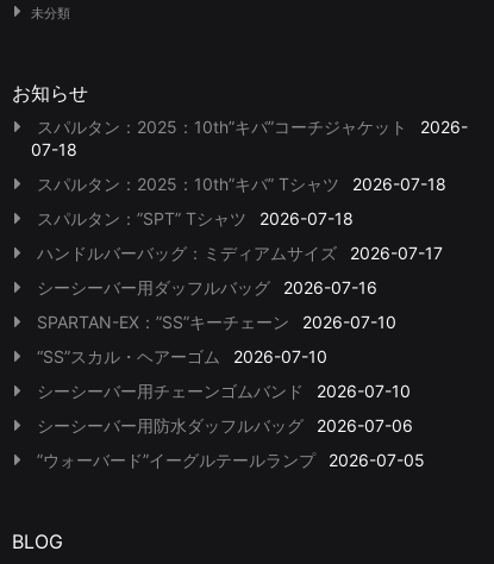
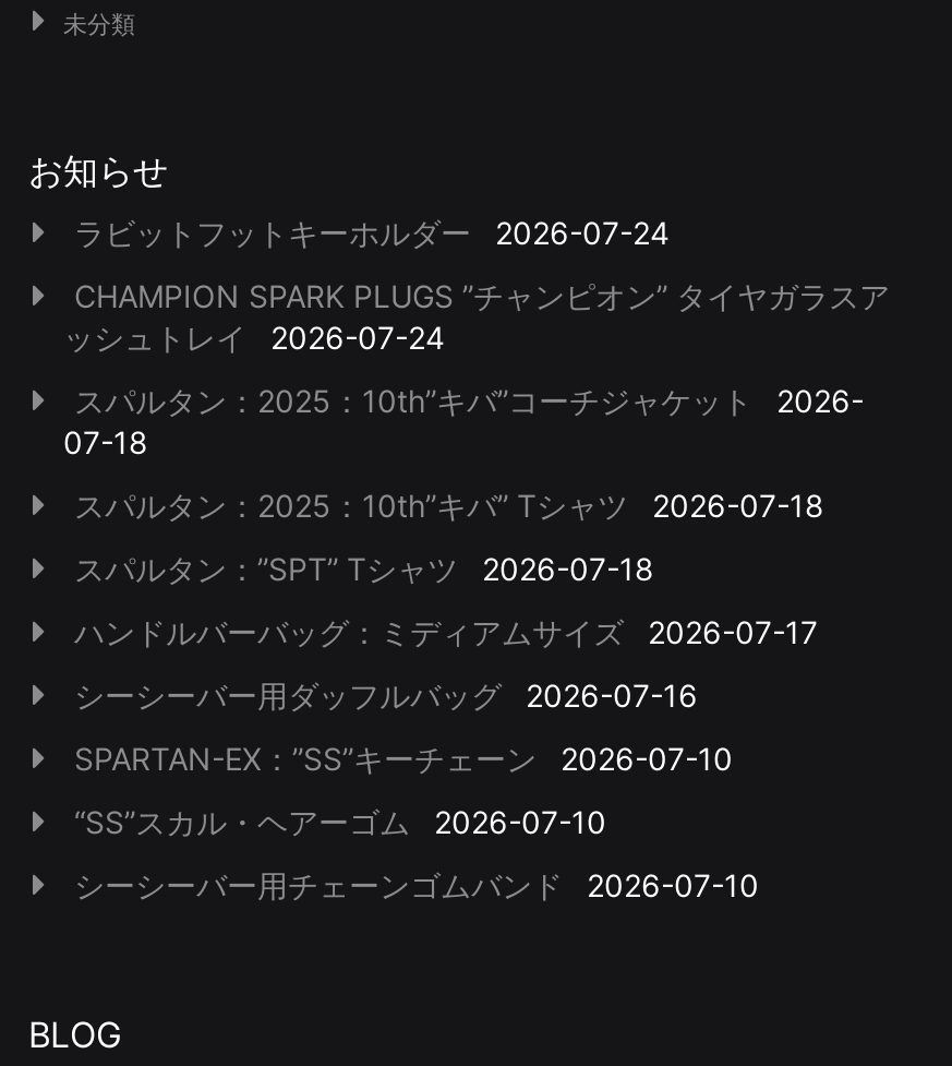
+ ラビットフットキーホルダー
+ 2026-07-24
+ CHAMPION SPARK PLUGS ”チャンピオン” タイヤガラスア
+ ッシュトレイ
+ 2026-07-24

moved down: スパルタン：2025：10th”キバ”コーチジャケット | 2026- | 07-18 | ... | シーシーバー用チェーンゴムバンド | 2026-07-10

- シーシーバー用防水ダッフルバッグ
- 2026-07-06
- ”ウォーバード”イーグルテールランプ
- 2026-07-05
